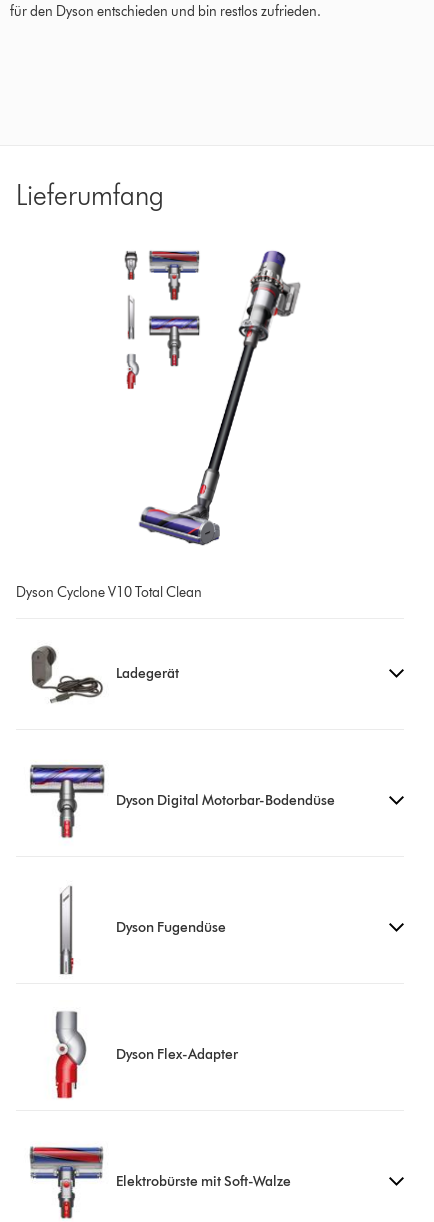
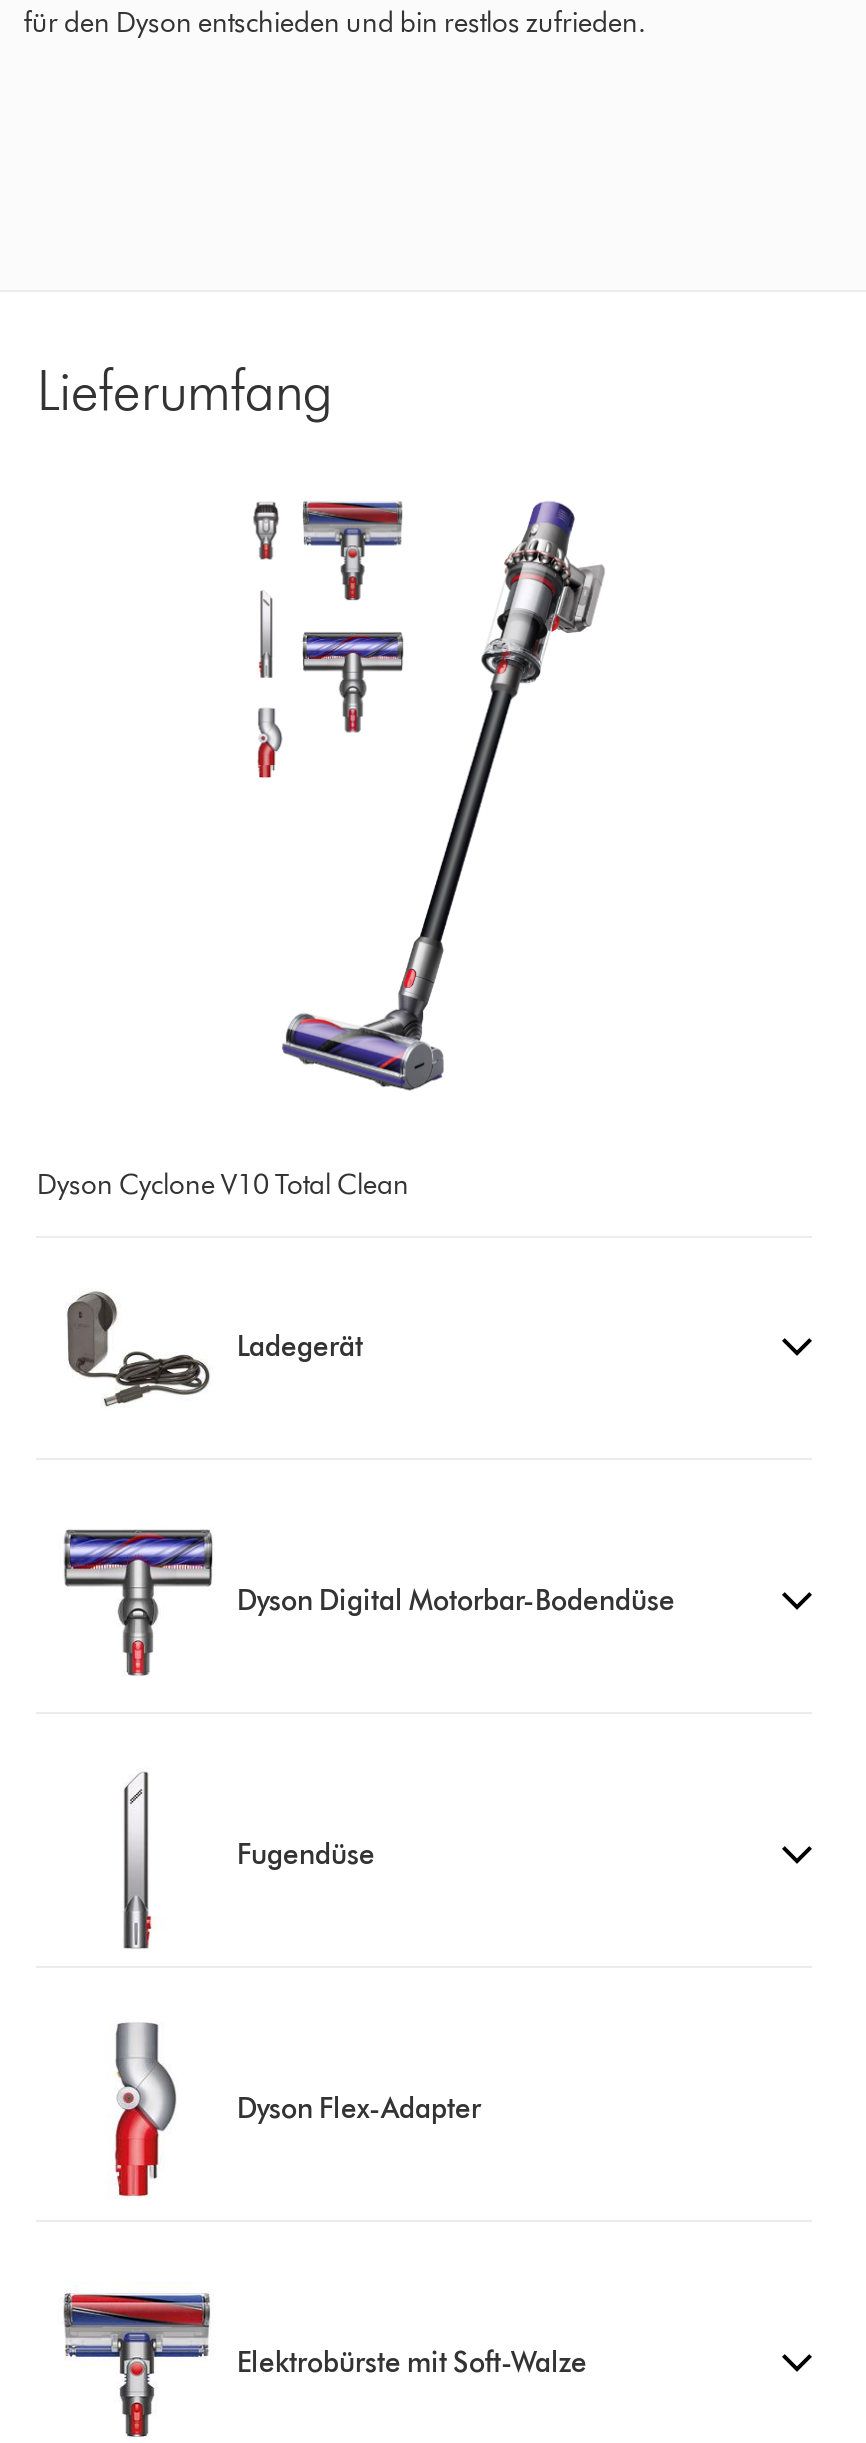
- Dyson Fugendüse
+ Fugendüse
